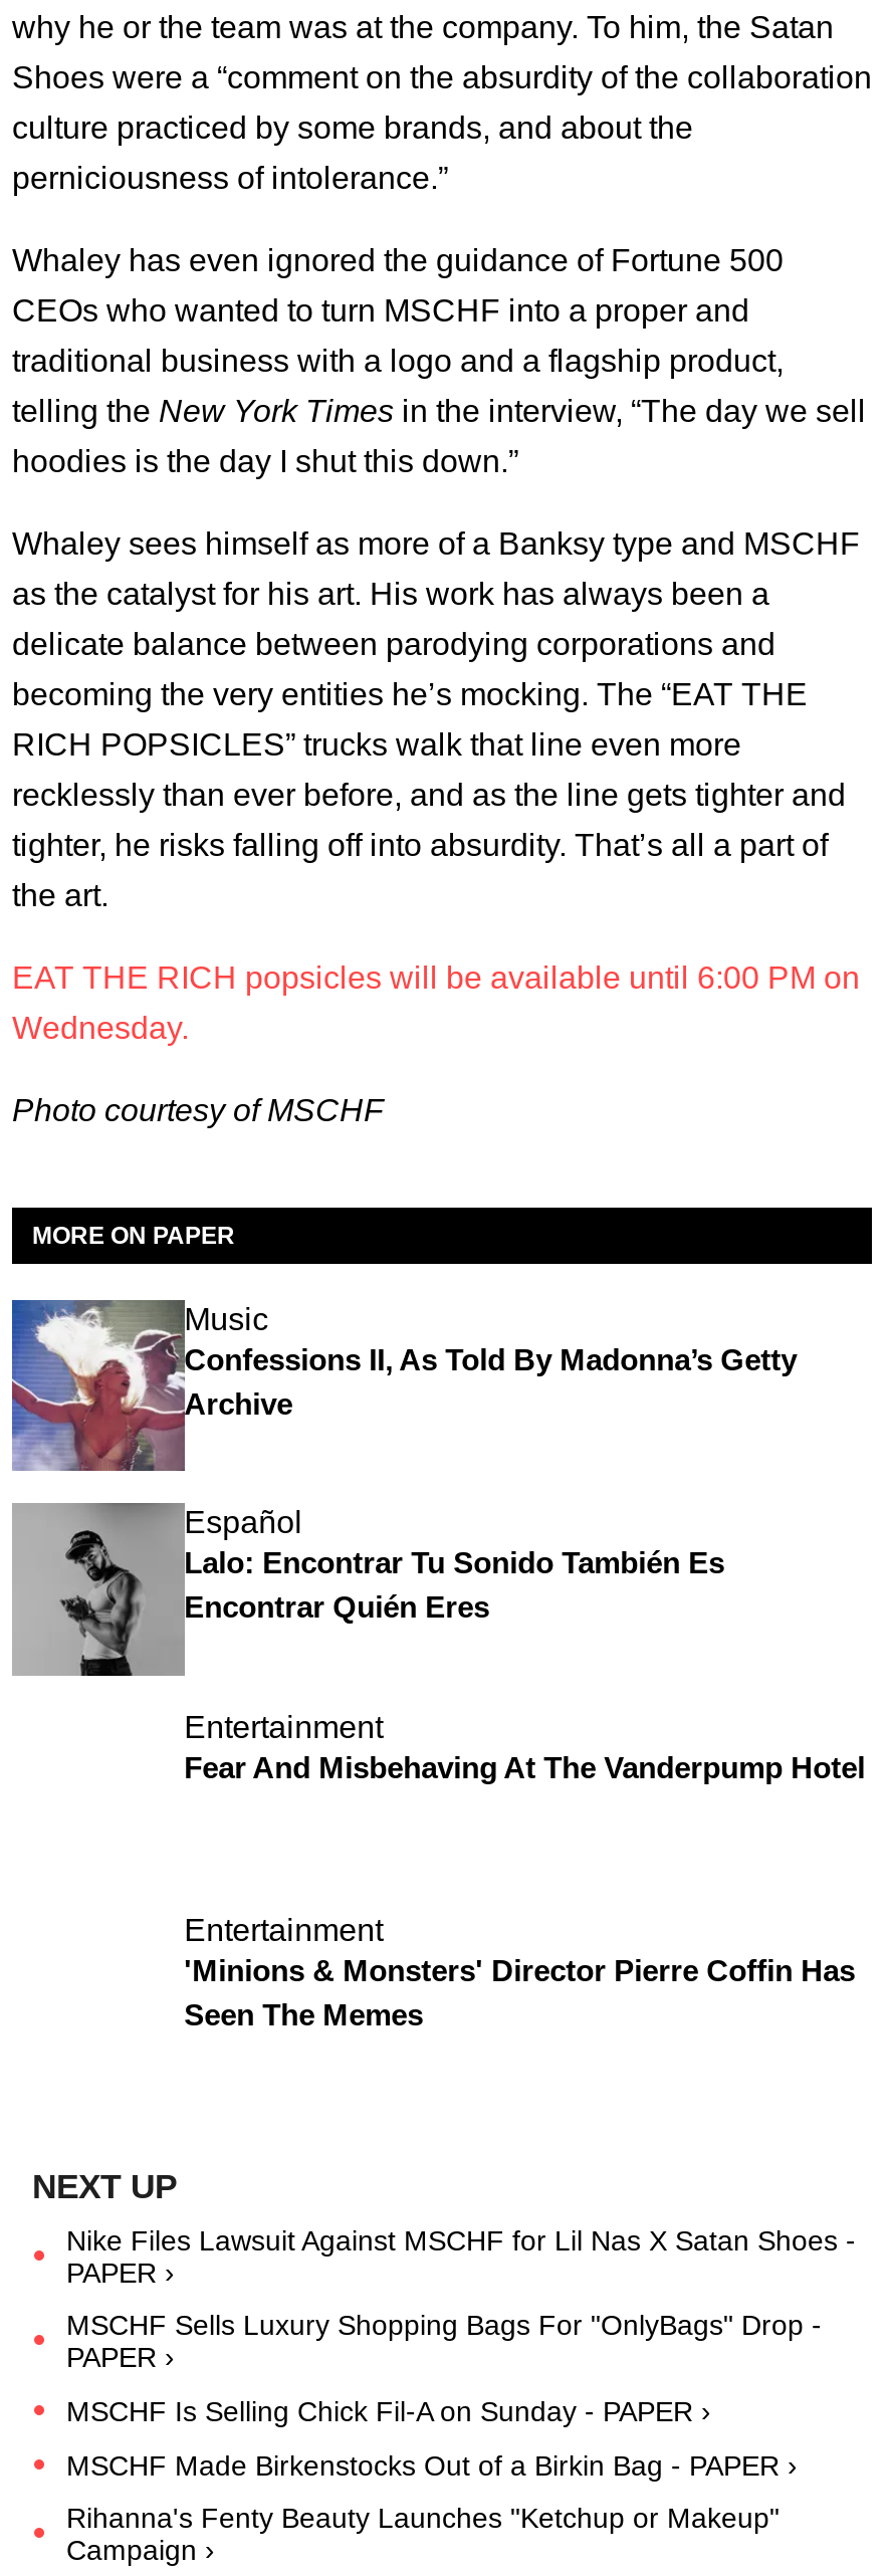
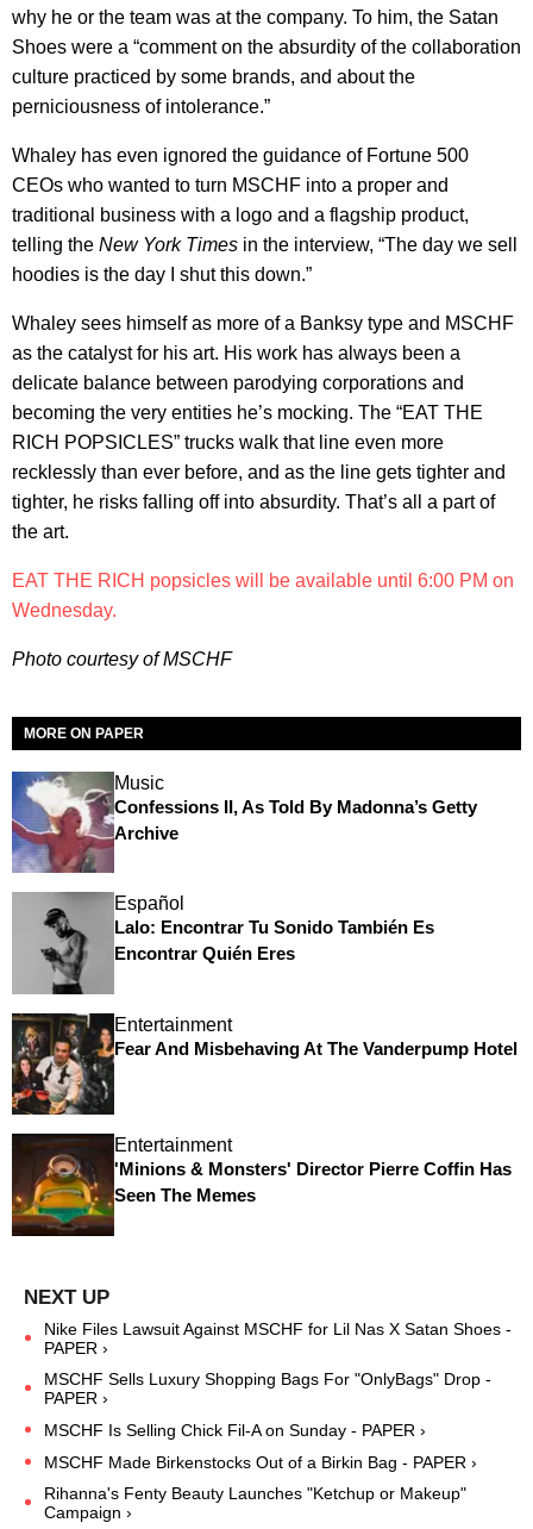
+ [image]

+ [image]
